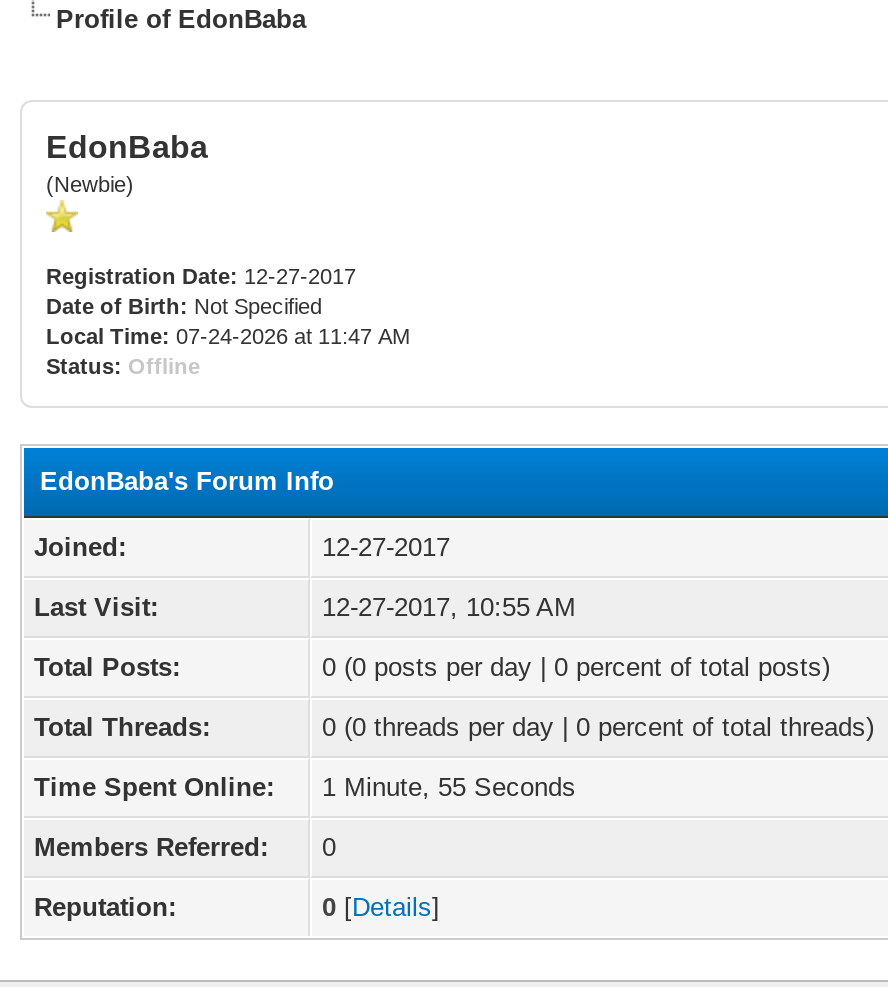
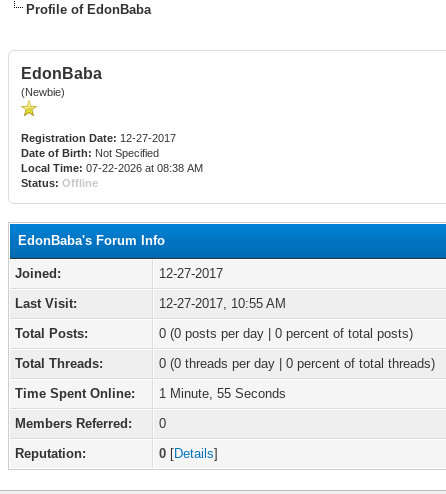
- Local Time: 07-24-2026 at 11:47 AM
+ Local Time: 07-22-2026 at 08:38 AM
